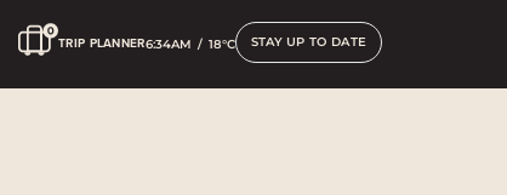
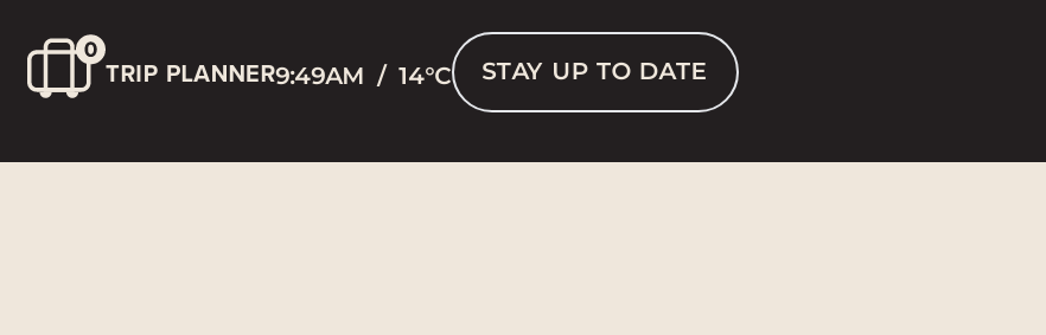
- TRIP PLANNER6:34AM / 18°C
+ TRIP PLANNER9:49AM / 14°C
